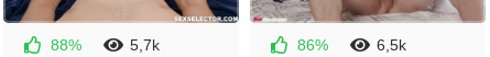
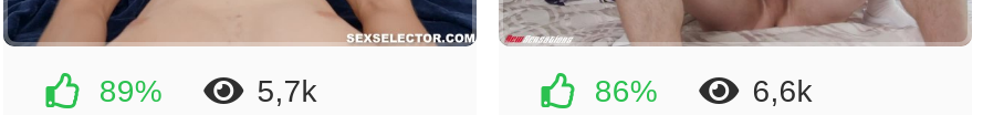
- 88%
+ 89%

- 6,5k
+ 6,6k
